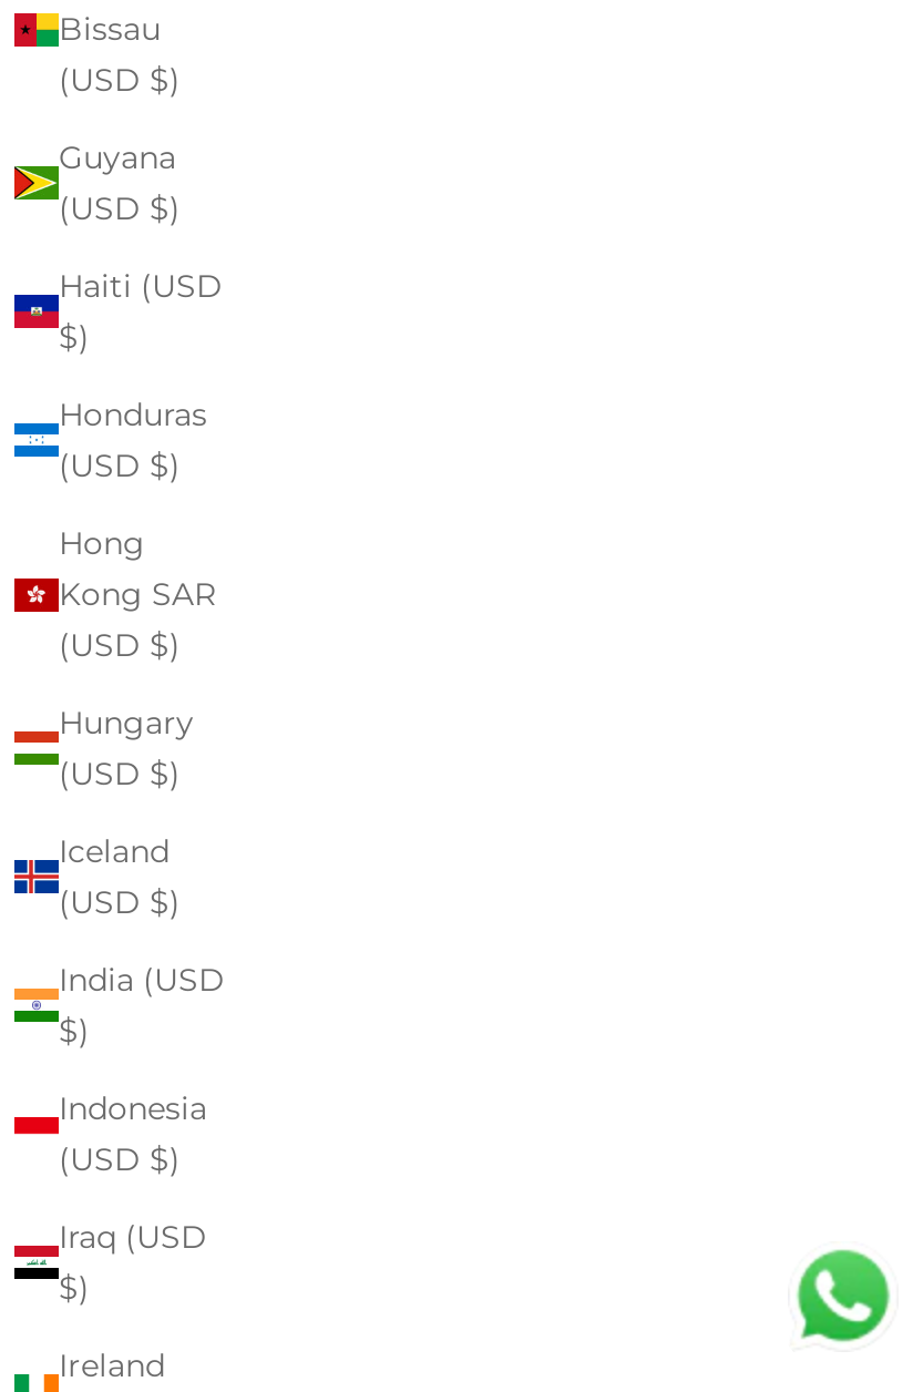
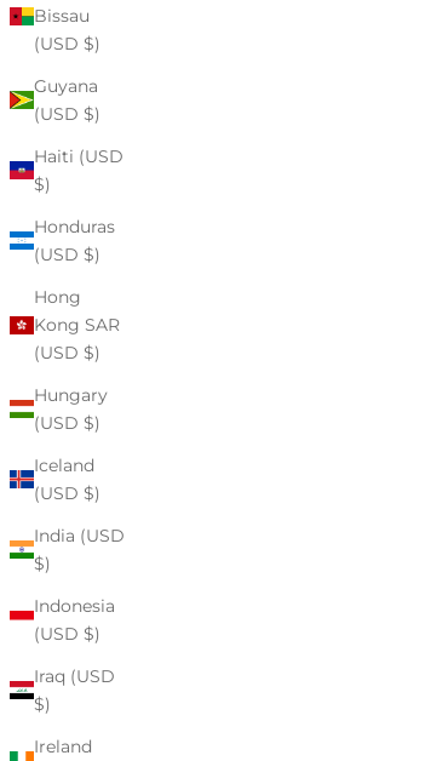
- [image]
